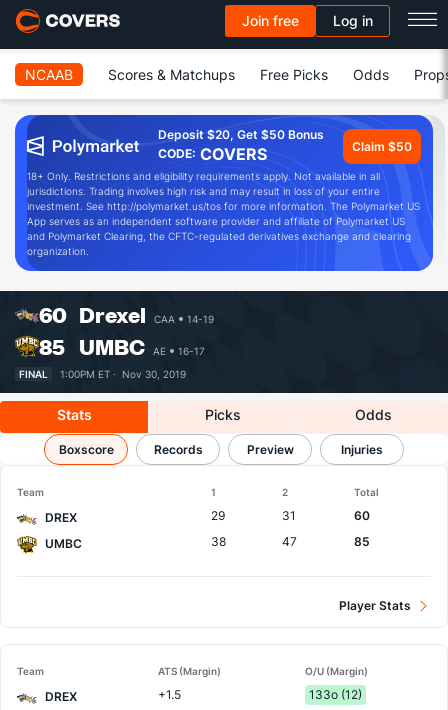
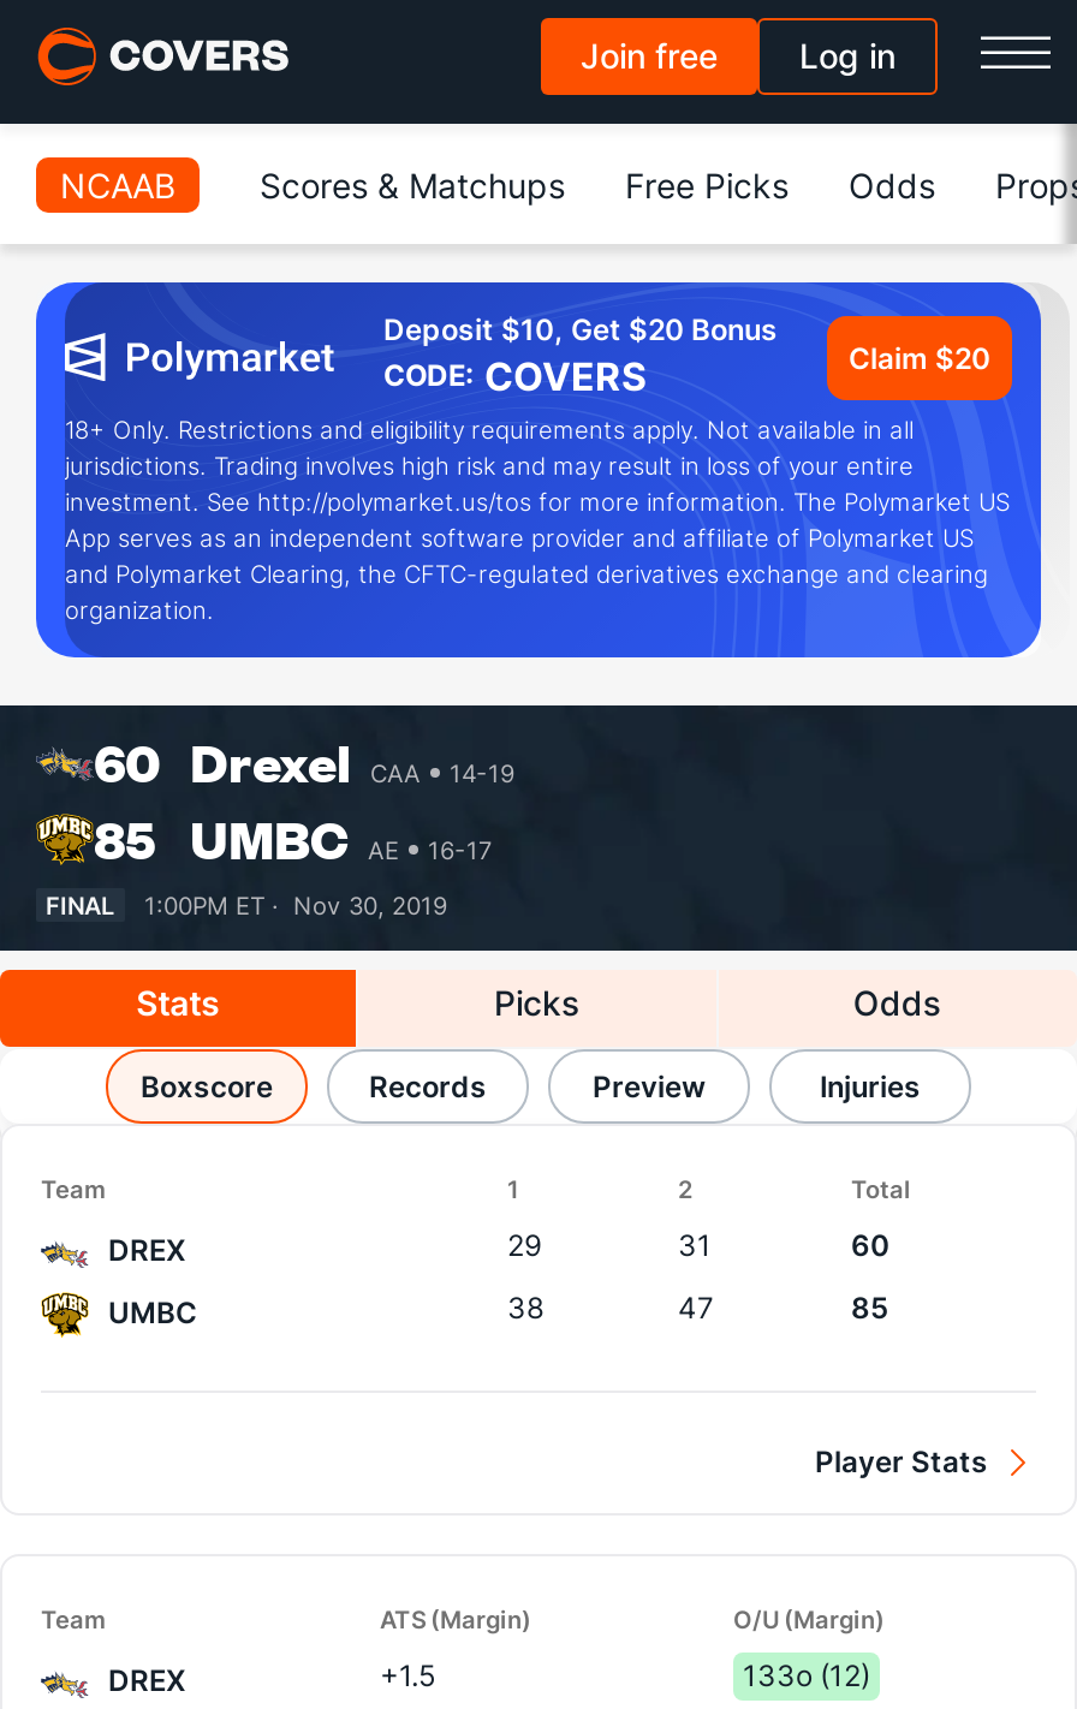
- Deposit $20, Get $50 Bonus
+ Deposit $10, Get $20 Bonus

- Claim $50
+ Claim $20
